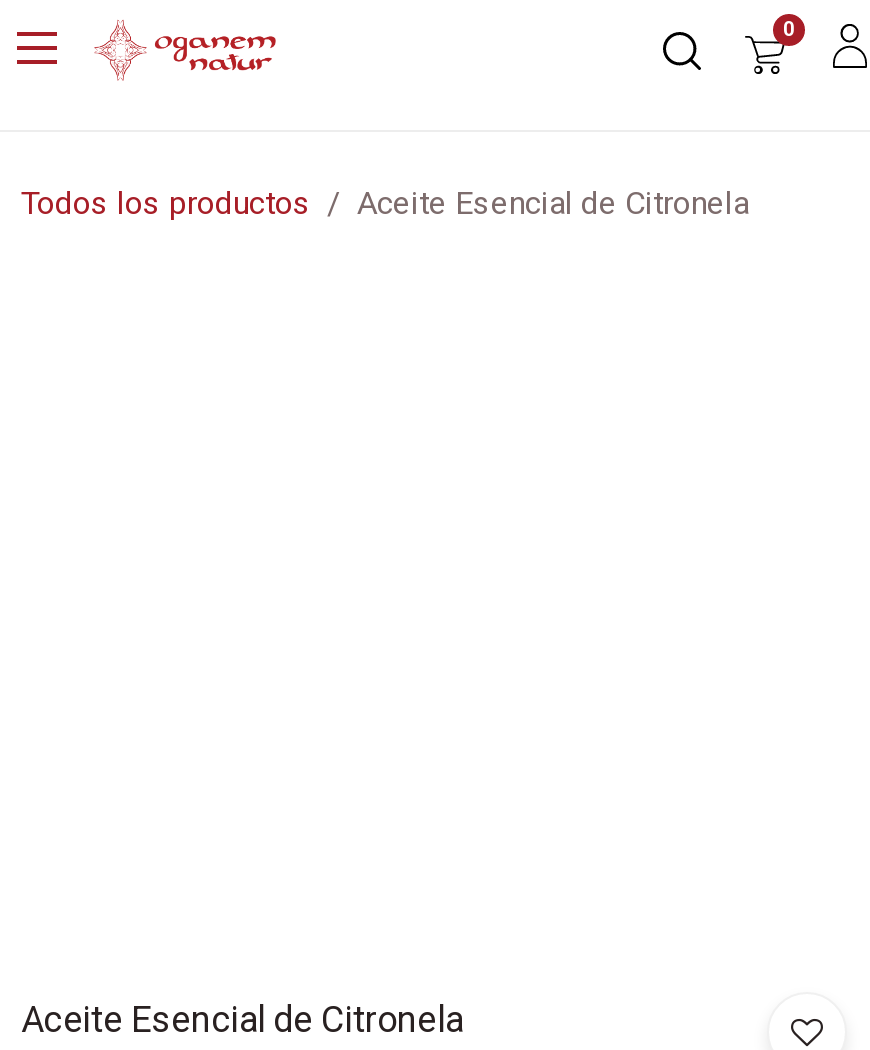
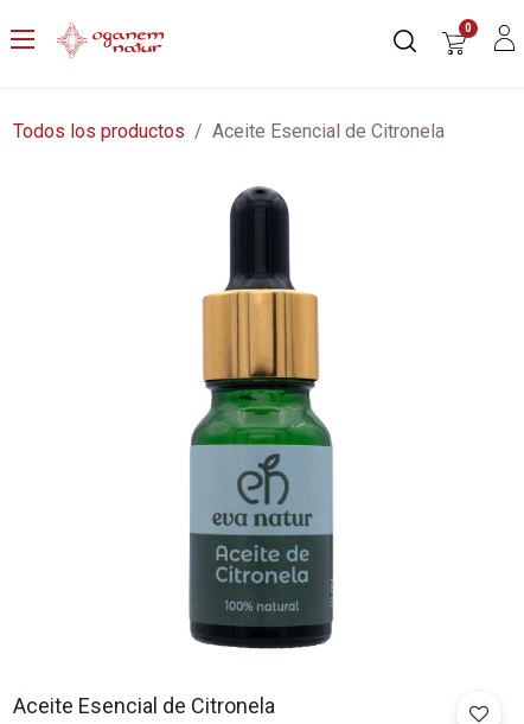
+ [image]
